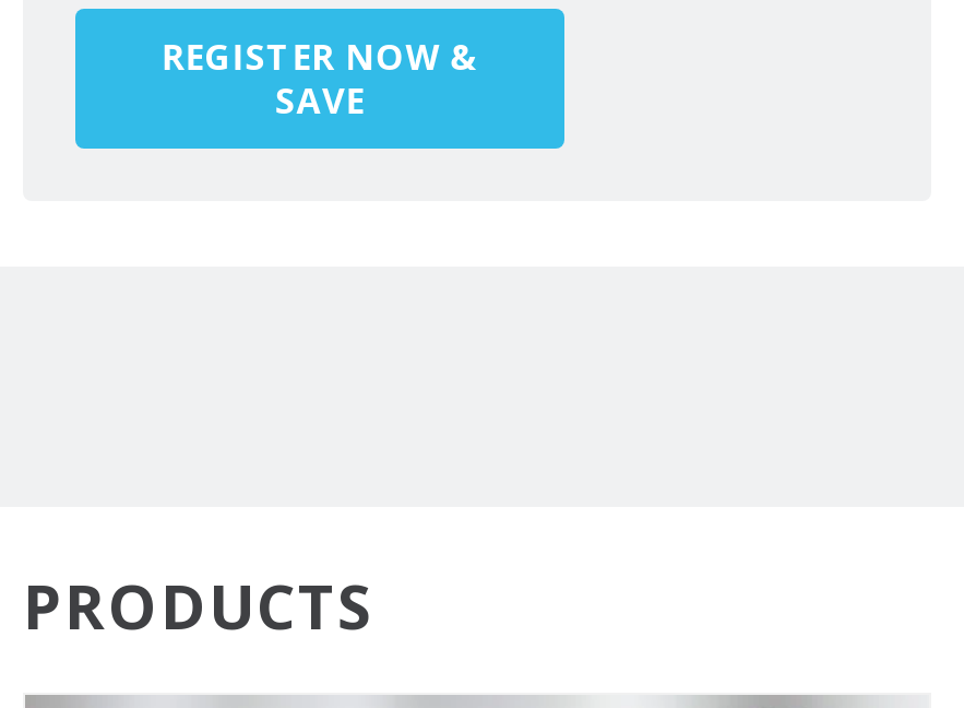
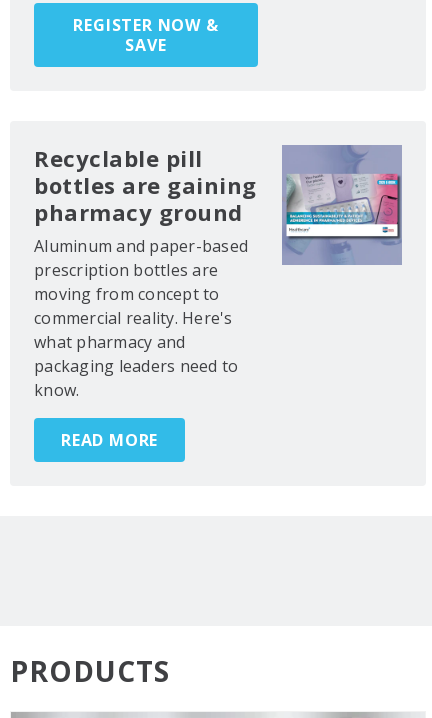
+ [image]
+ Recyclable pill
+ bottles are gaining
+ pharmacy ground
+ Aluminum and paper-based
+ prescription bottles are
+ moving from concept to
+ commercial reality. Here's
+ what pharmacy and
+ packaging leaders need to
+ know.
+ READ MORE
